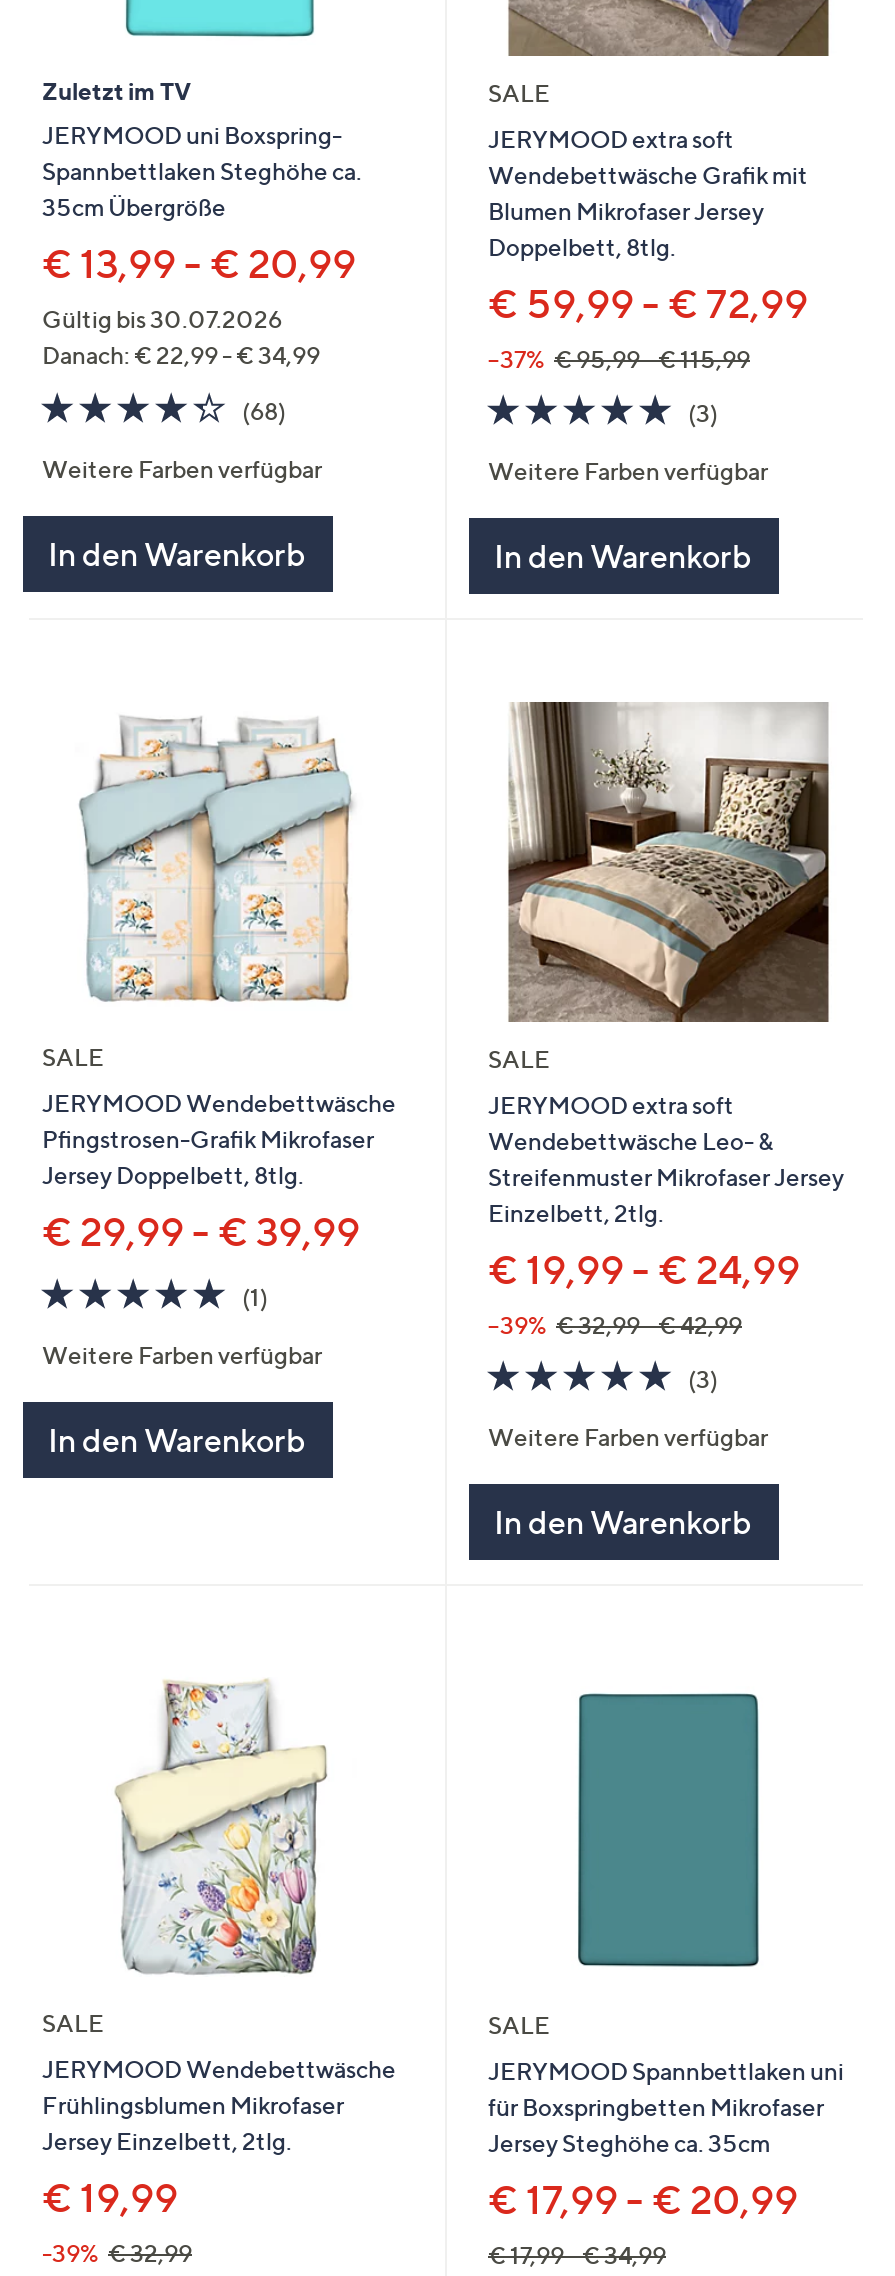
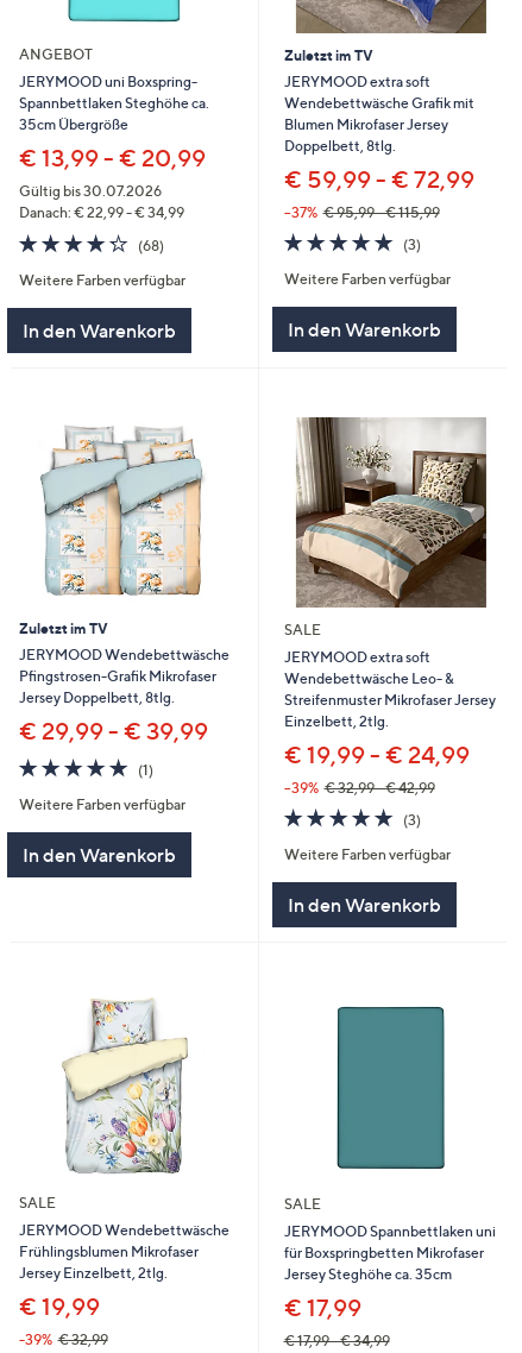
- Zuletzt im TV
+ ANGEBOT

- SALE
+ Zuletzt im TV

- SALE
+ Zuletzt im TV

- € 17,99 - € 20,99
+ € 17,99
